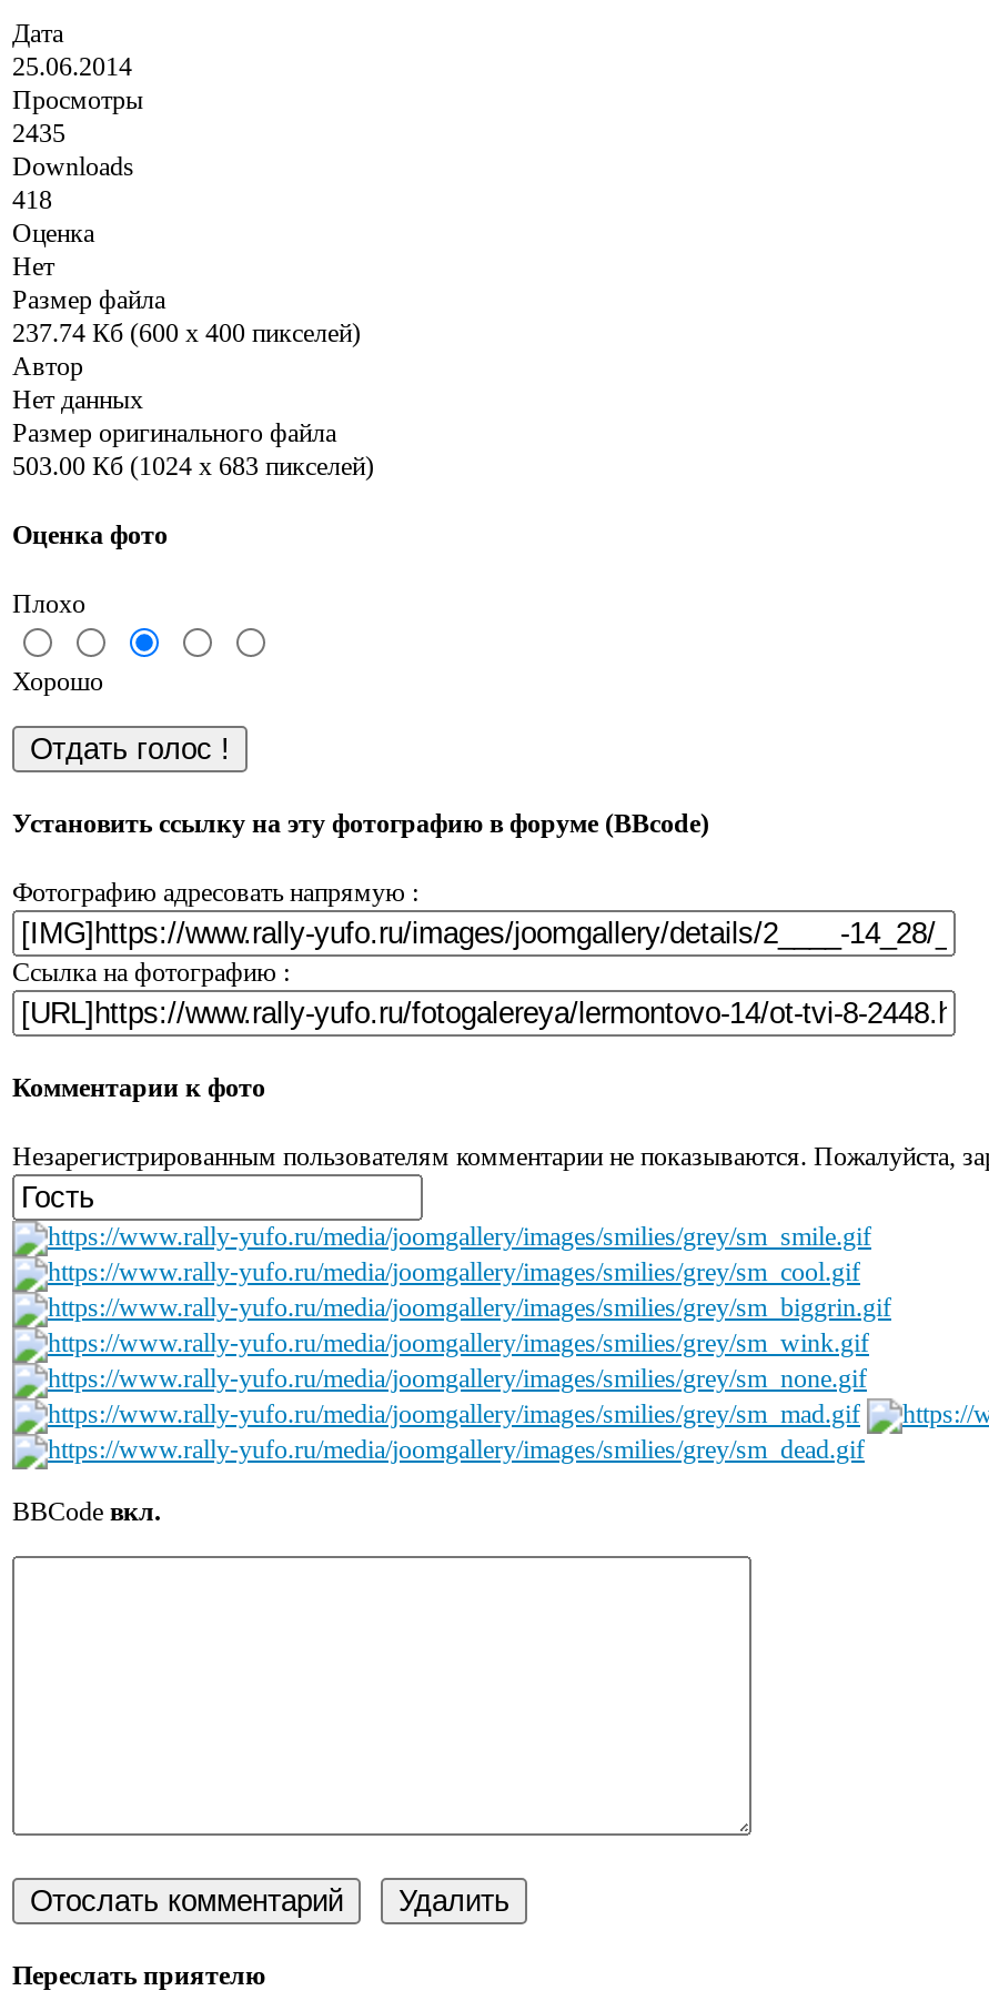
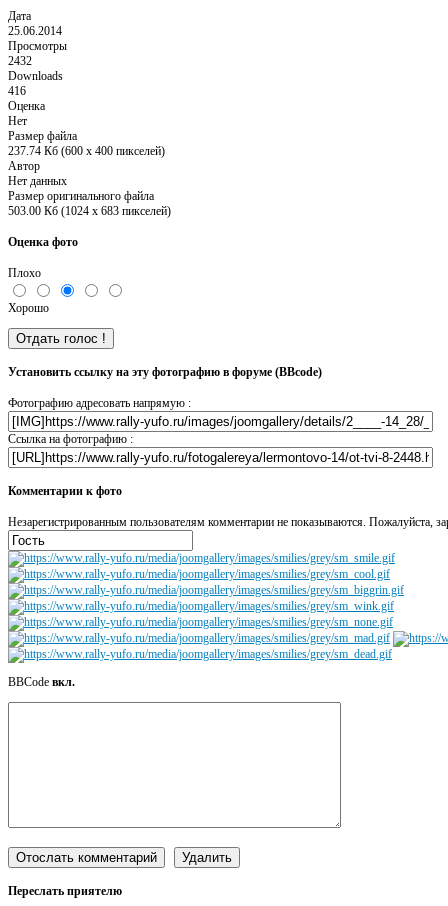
- 2435
+ 2432

- 418
+ 416
